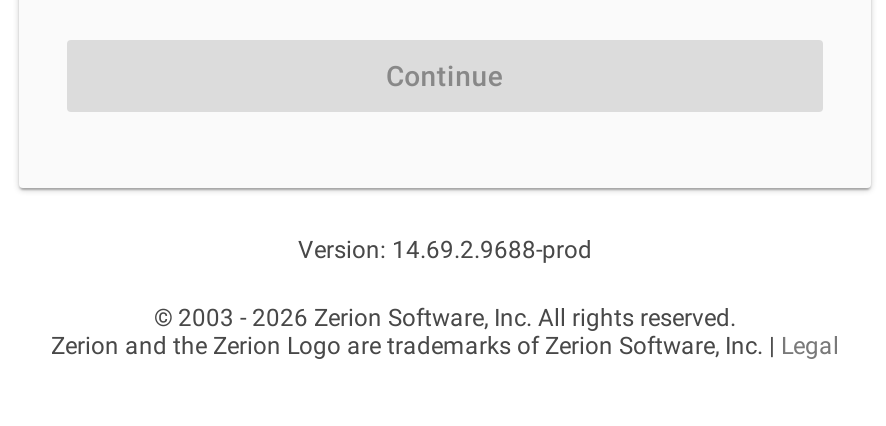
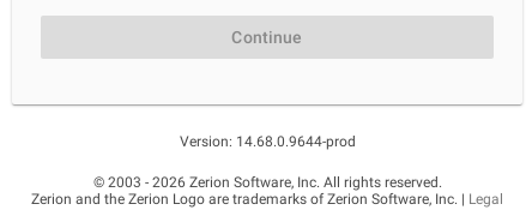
- Version: 14.69.2.9688-prod
+ Version: 14.68.0.9644-prod
